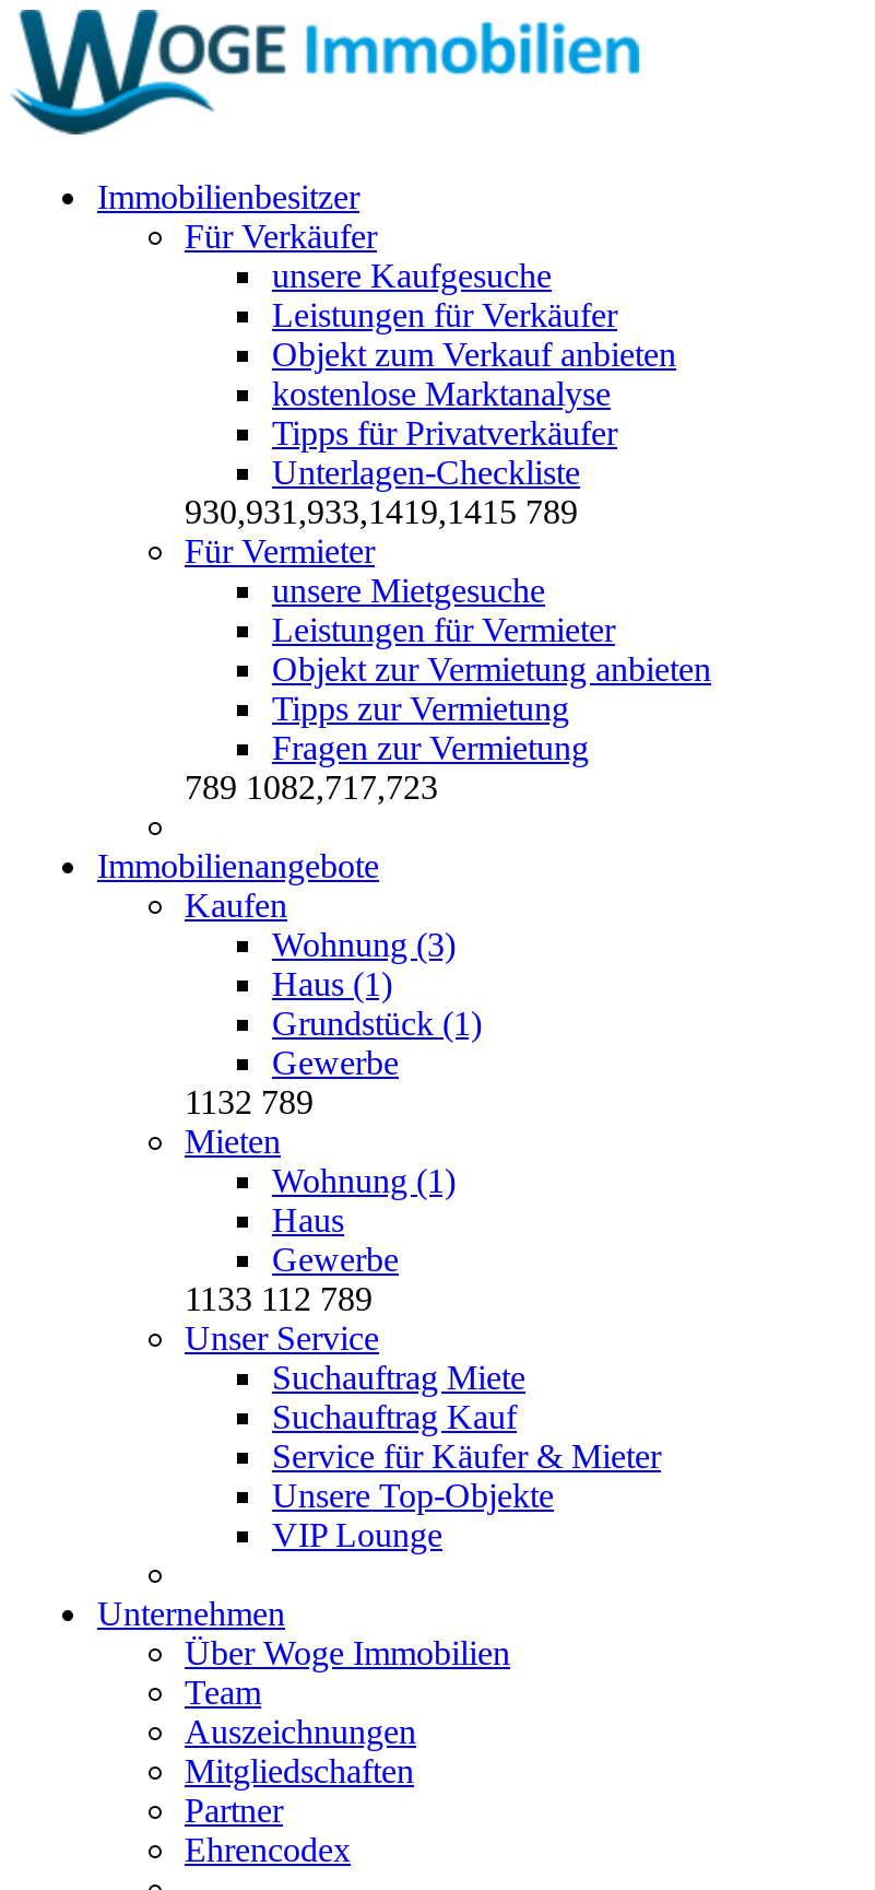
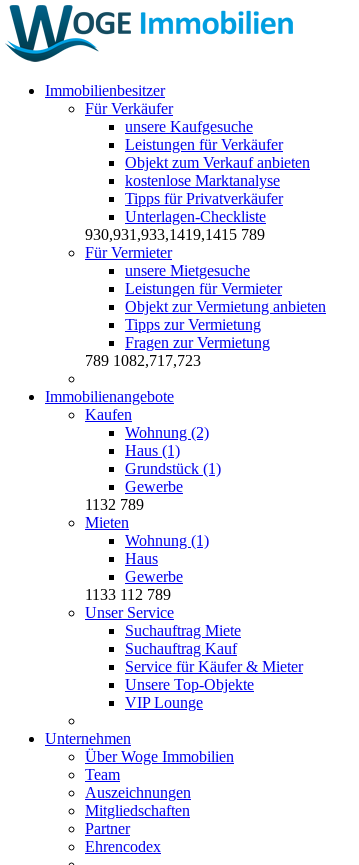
- Wohnung (3)
+ Wohnung (2)
